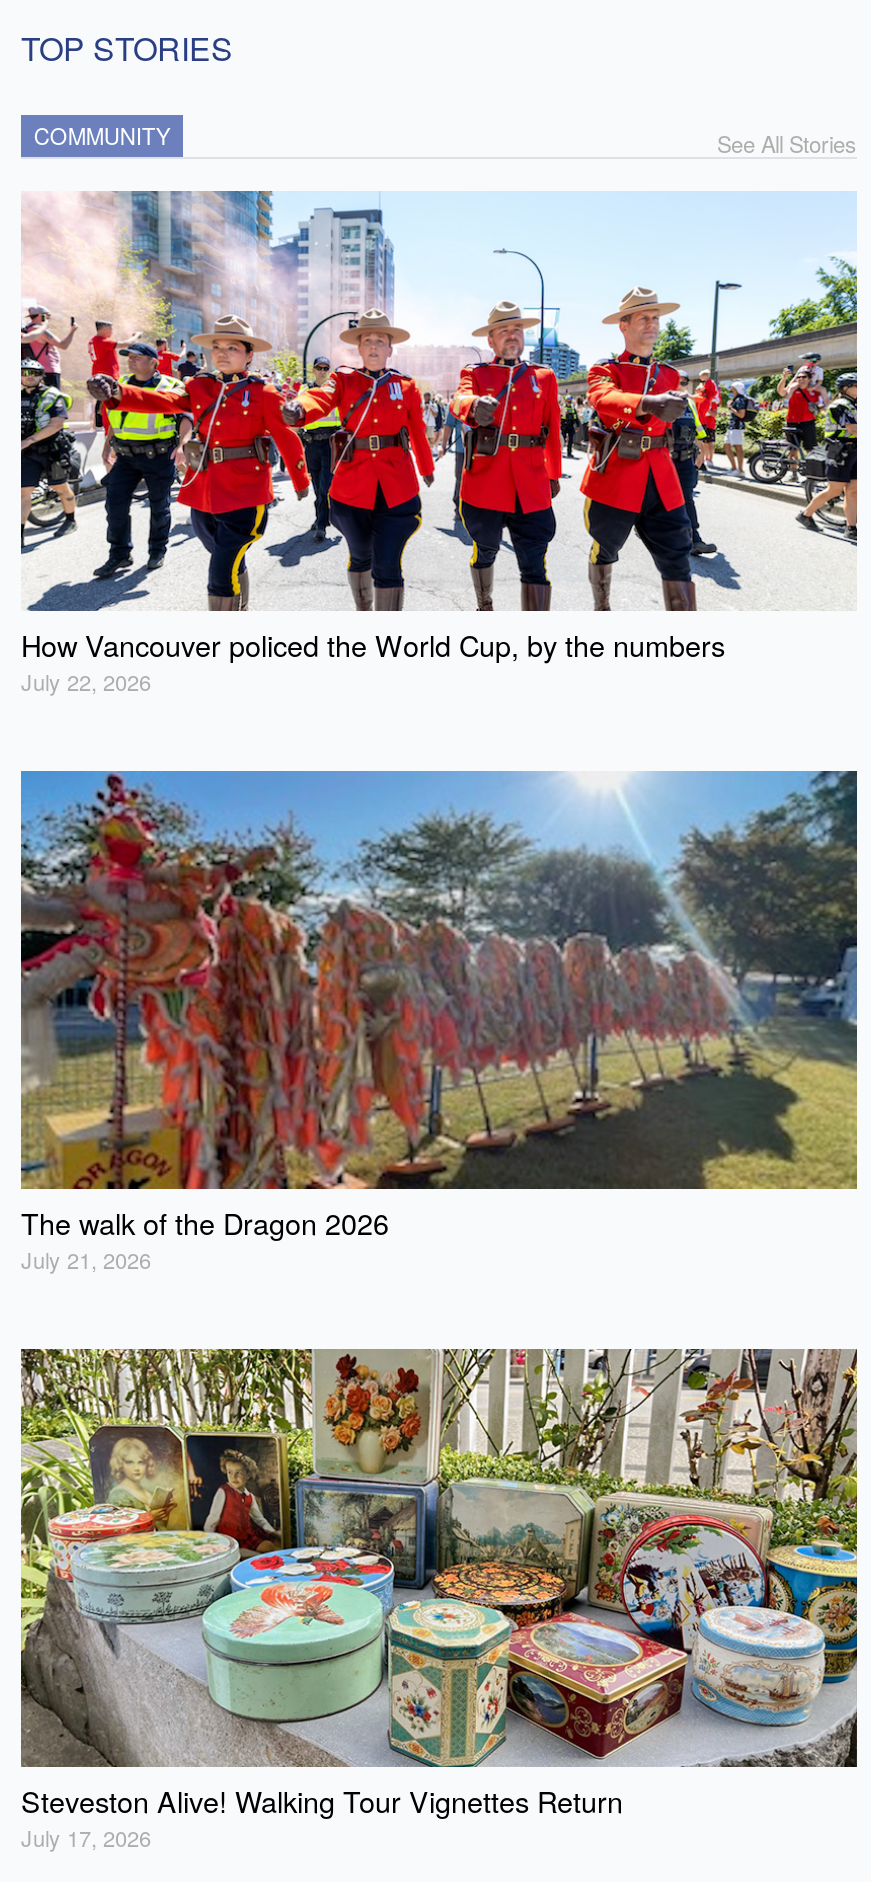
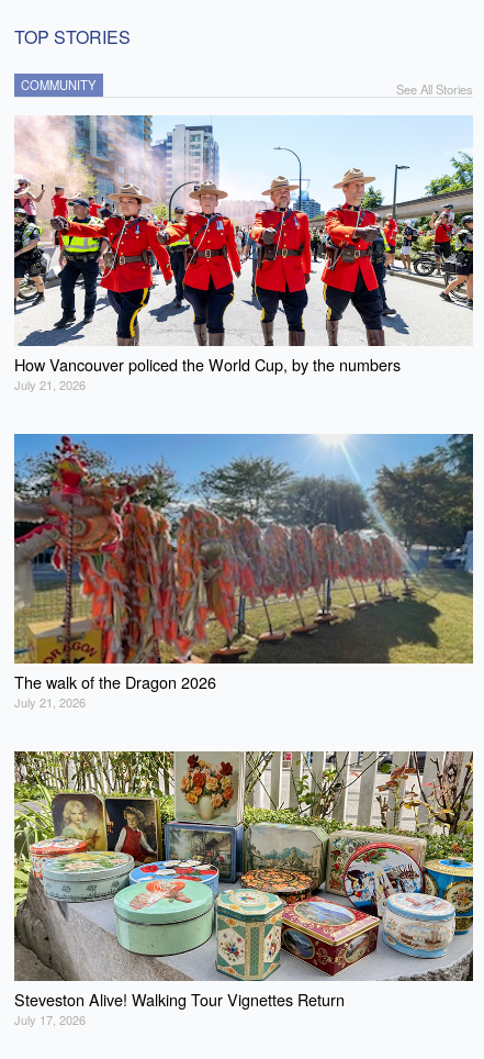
- July 22, 2026
+ July 21, 2026
